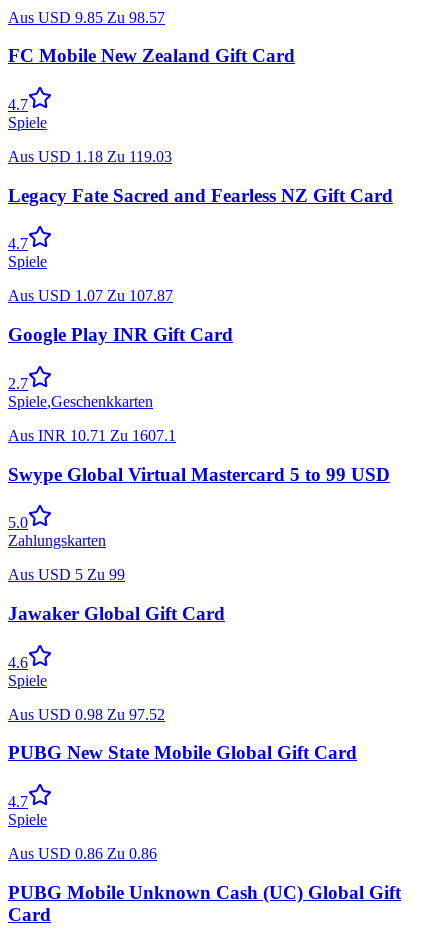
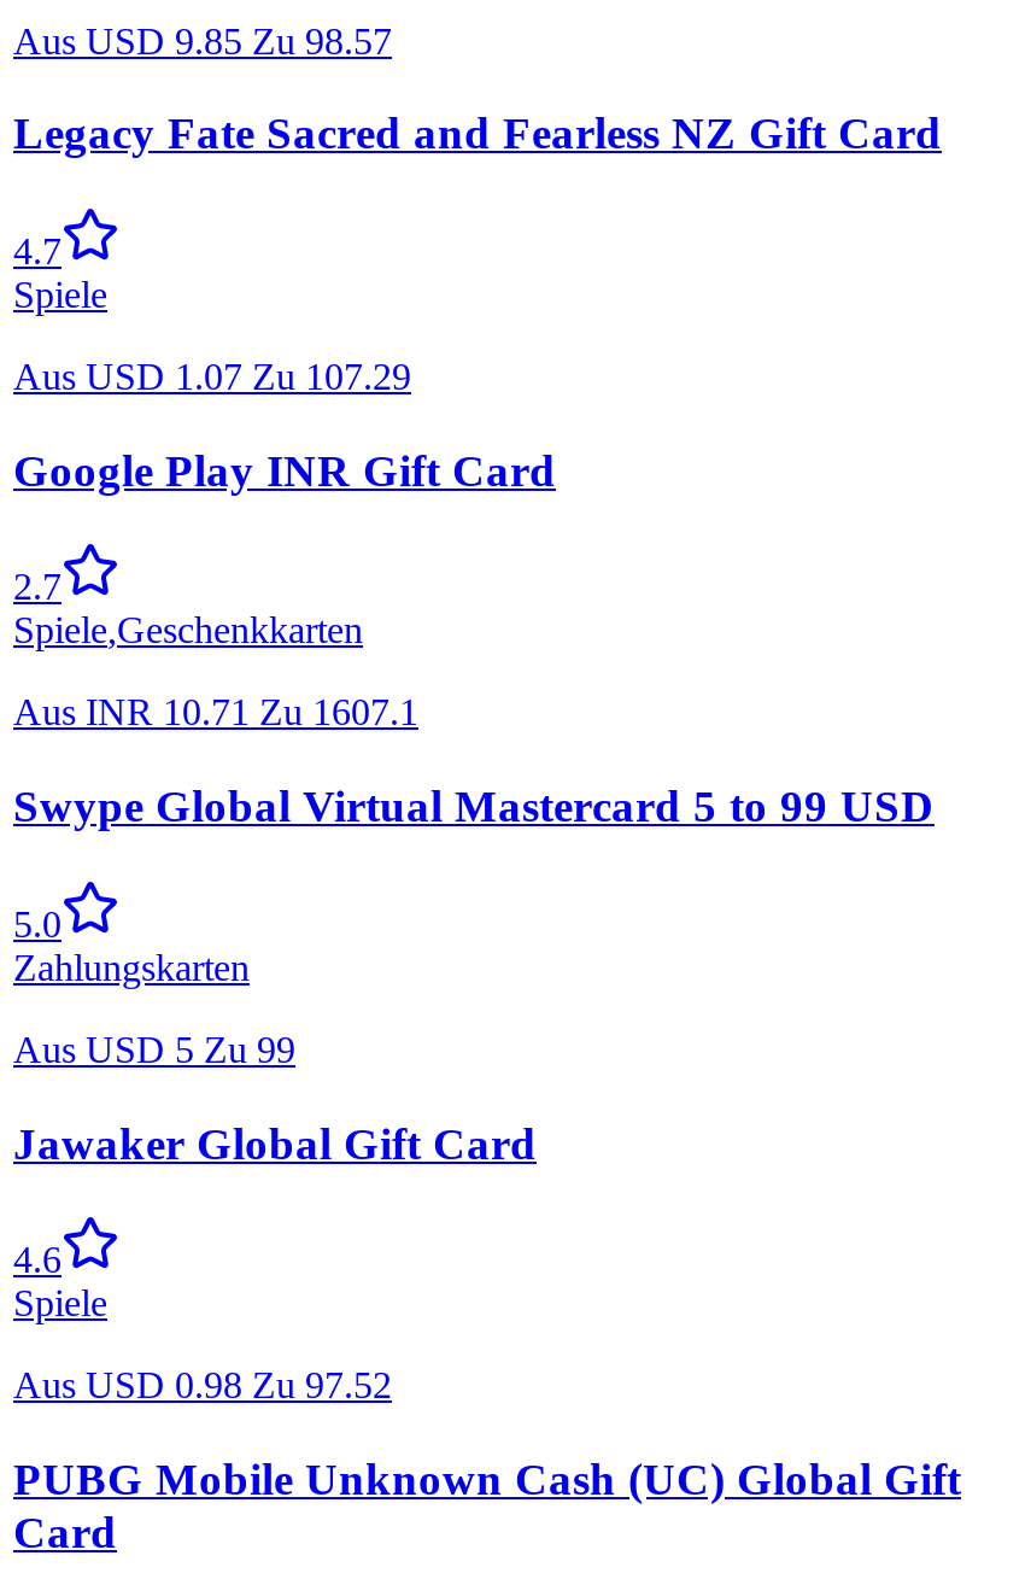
- FC Mobile New Zealand Gift Card
- 4.7
- Spiele
- Aus USD 1.18 Zu 119.03

- Aus USD 1.07 Zu 107.87
+ Aus USD 1.07 Zu 107.29

- PUBG New State Mobile Global Gift Card
- 4.7
- Spiele
- Aus USD 0.86 Zu 0.86
